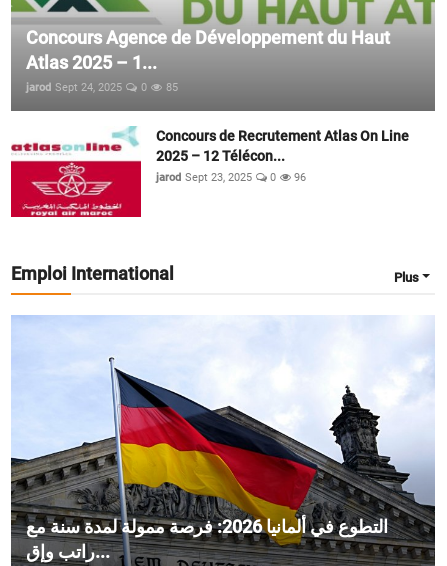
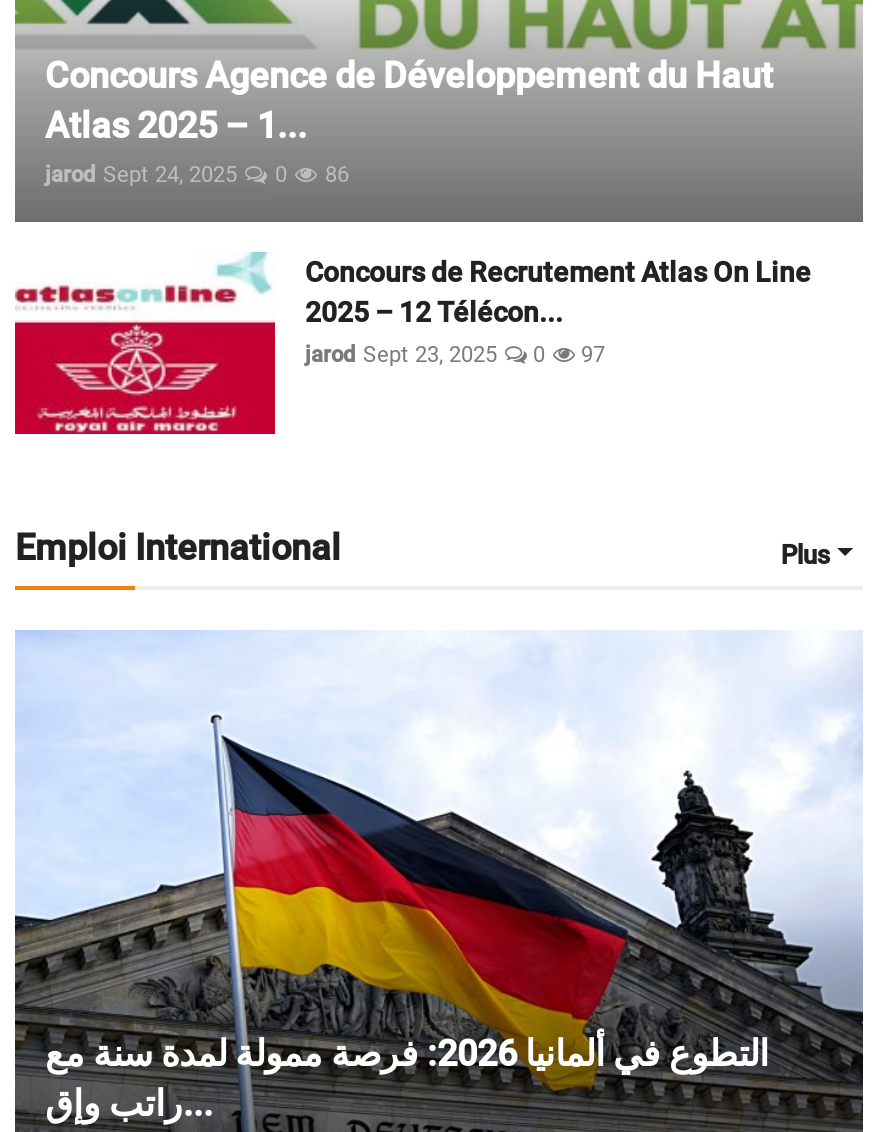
- jarod Sept 24, 2025 0 85
+ jarod Sept 24, 2025 0 86

- jarod Sept 23, 2025 0 96
+ jarod Sept 23, 2025 0 97
